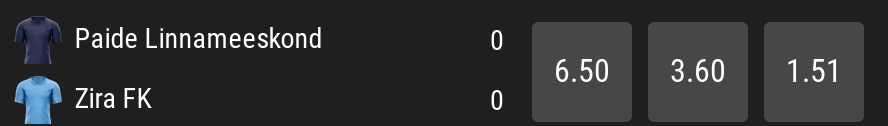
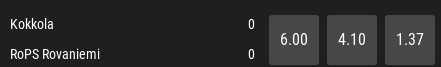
- Paide Linnameeskond
+ Kokkola

- 6.50
- 3.60
- 1.51
+ 6.00
+ 4.10
+ 1.37

- Zira FK
+ RoPS Rovaniemi
